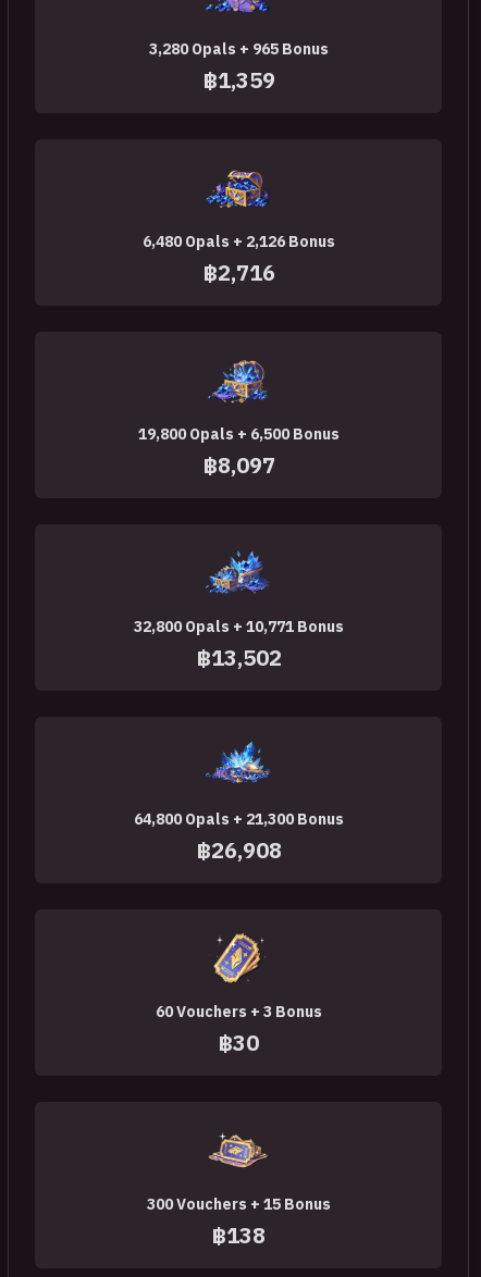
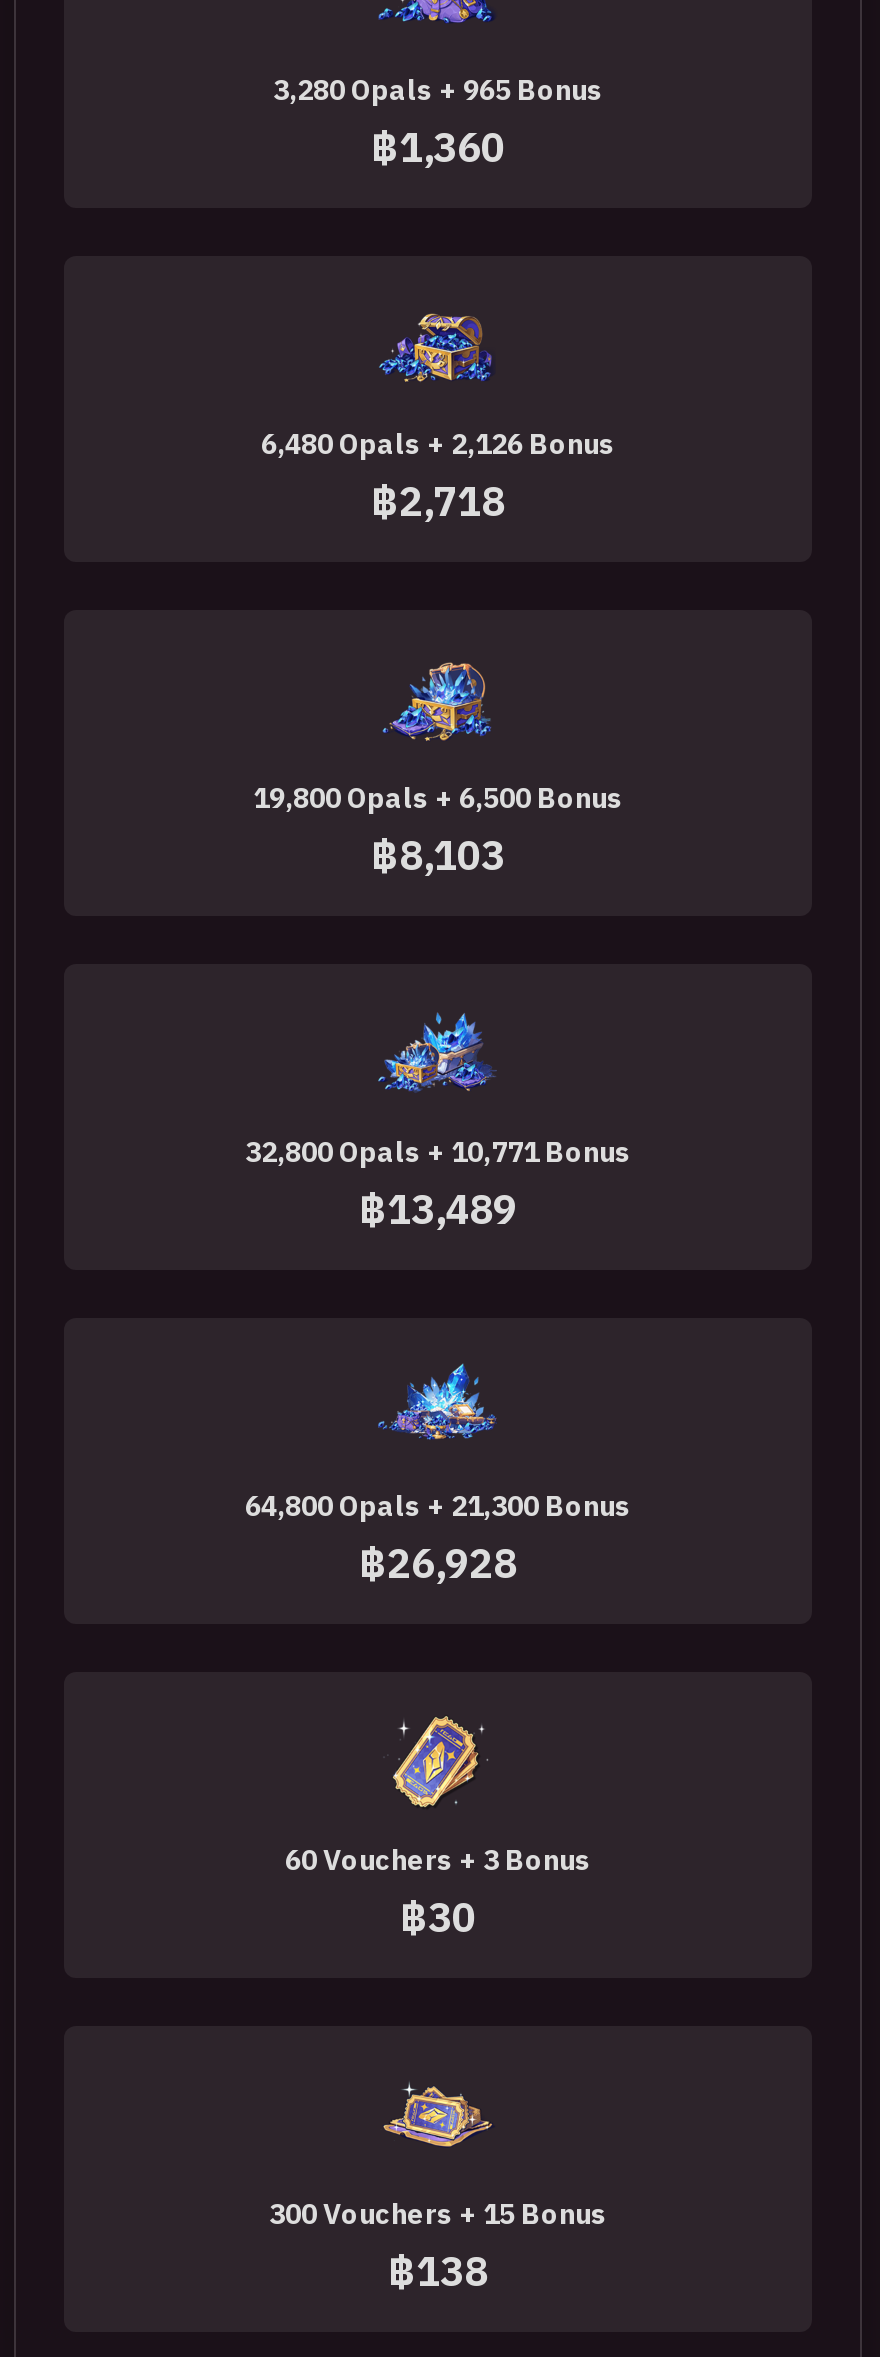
- ฿1,359
+ ฿1,360

- ฿2,716
+ ฿2,718

- ฿8,097
+ ฿8,103

- ฿13,502
+ ฿13,489

- ฿26,908
+ ฿26,928
